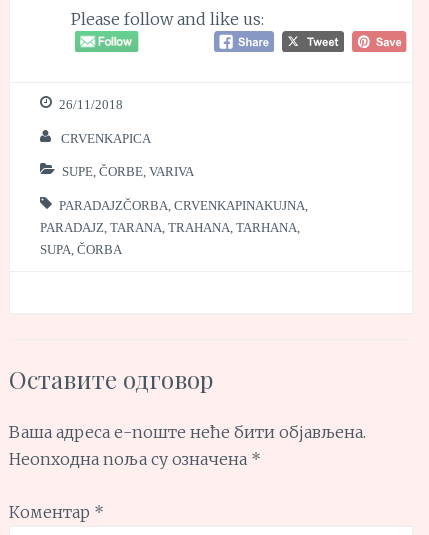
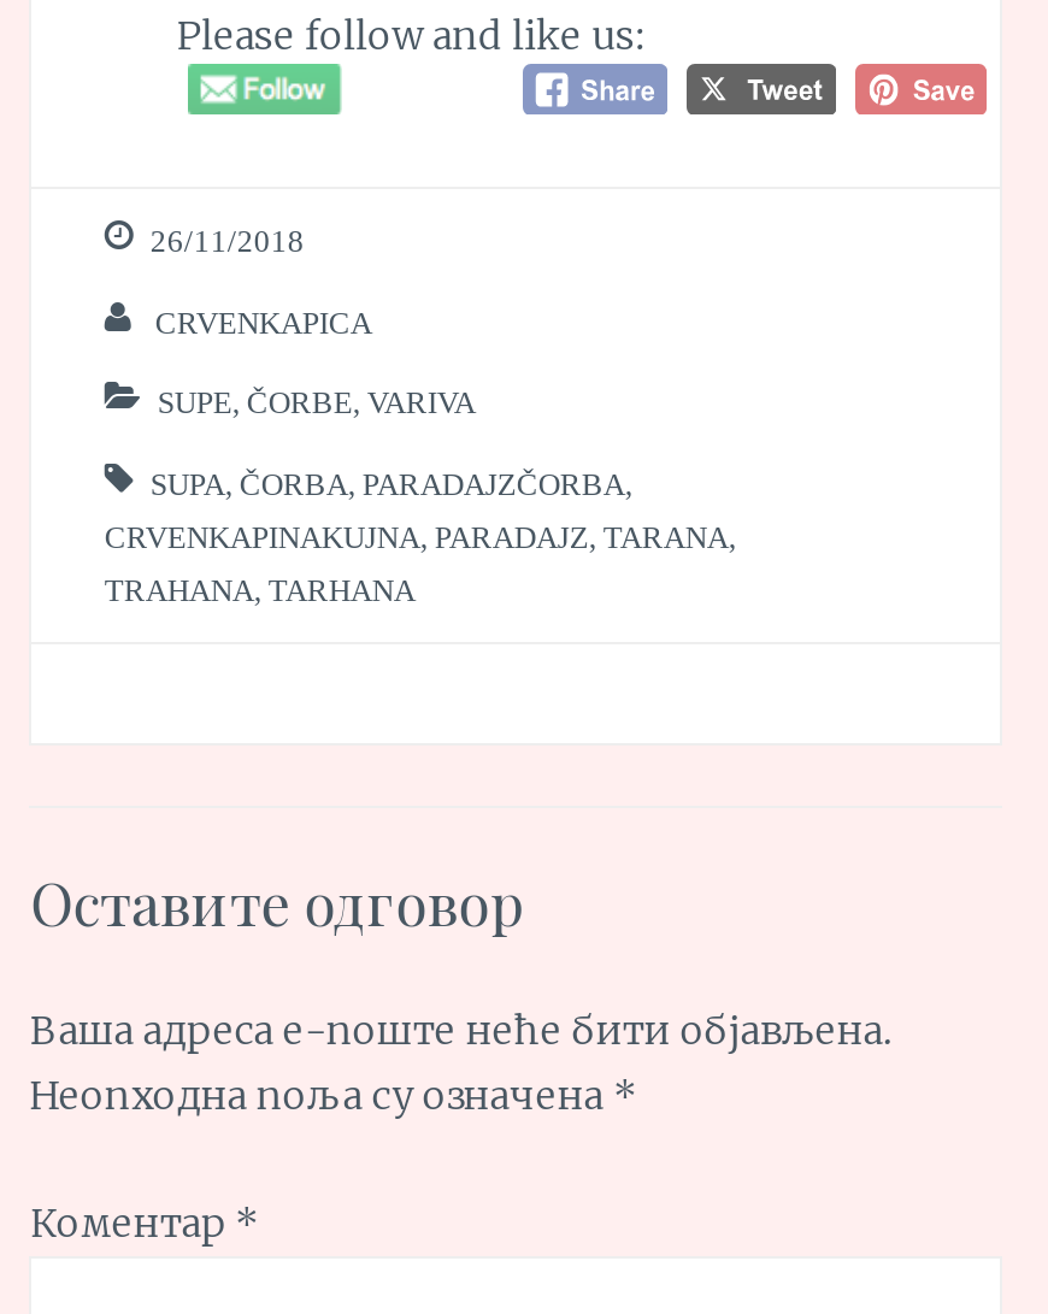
- PARADAJZČORBA, CRVENKAPINAKUJNA,
+ SUPA, ČORBA, PARADAJZČORBA,

- PARADAJZ, TARANA, TRAHANA, TARHANA,
+ CRVENKAPINAKUJNA, PARADAJZ, TARANA,

- SUPA, ČORBA
+ TRAHANA, TARHANA
